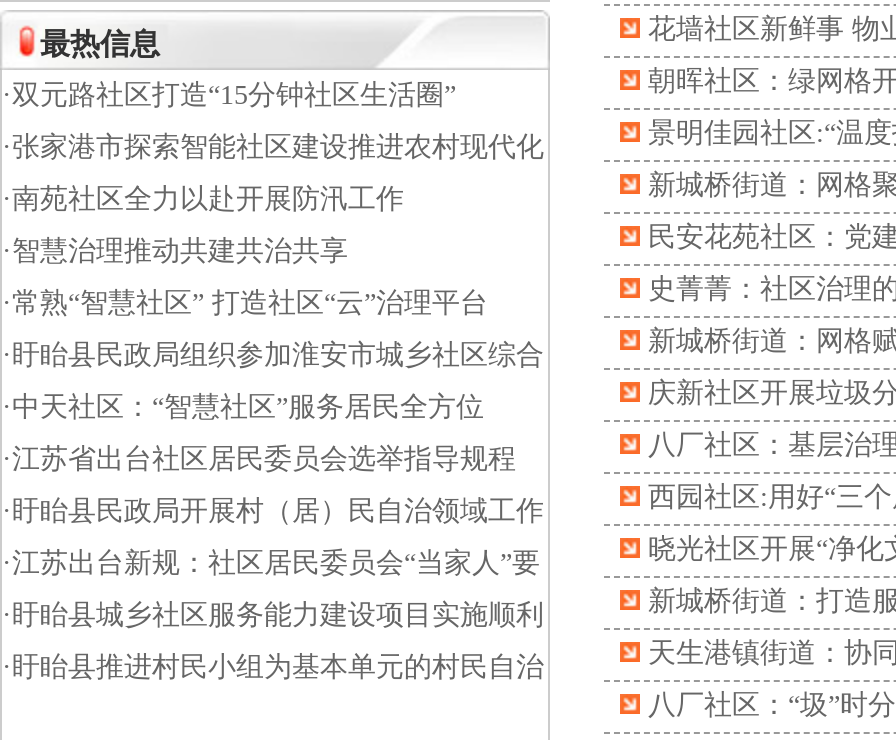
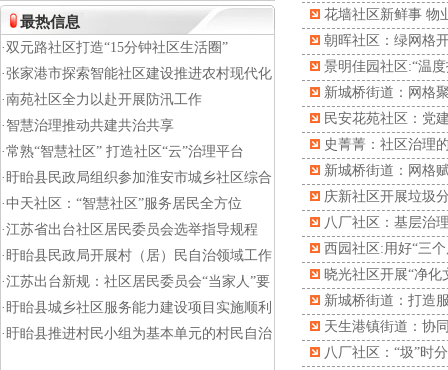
- 最热信息
+ 动 最热信息
